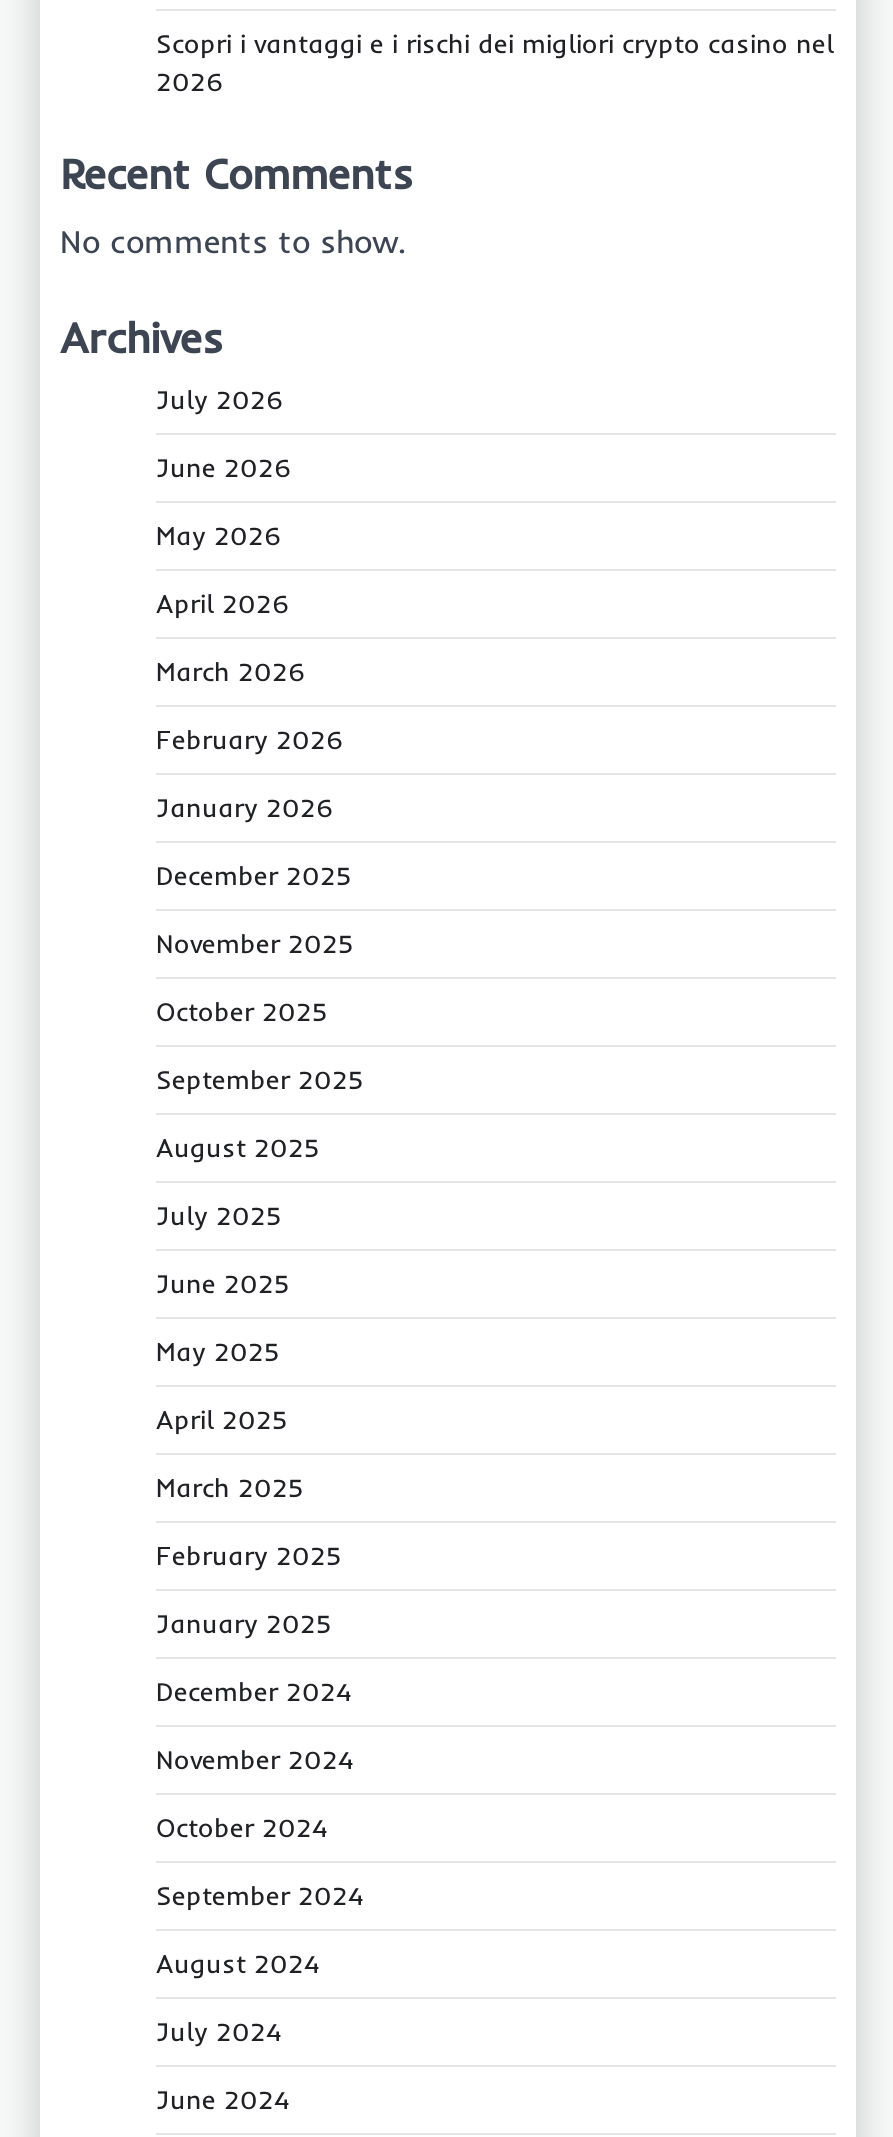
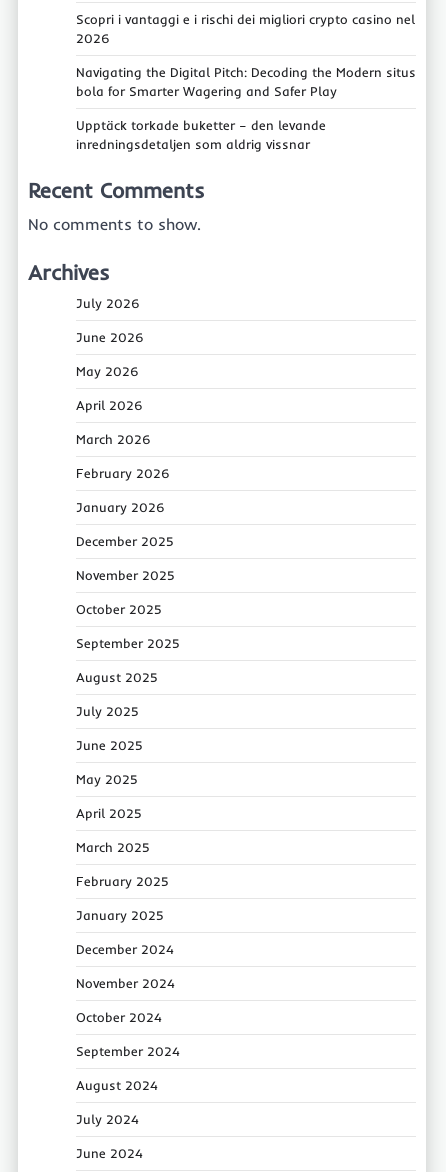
+ Navigating the Digital Pitch: Decoding the Modern situs
+ bola for Smarter Wagering and Safer Play
+ Upptäck torkade buketter – den levande
+ inredningsdetaljen som aldrig vissnar
